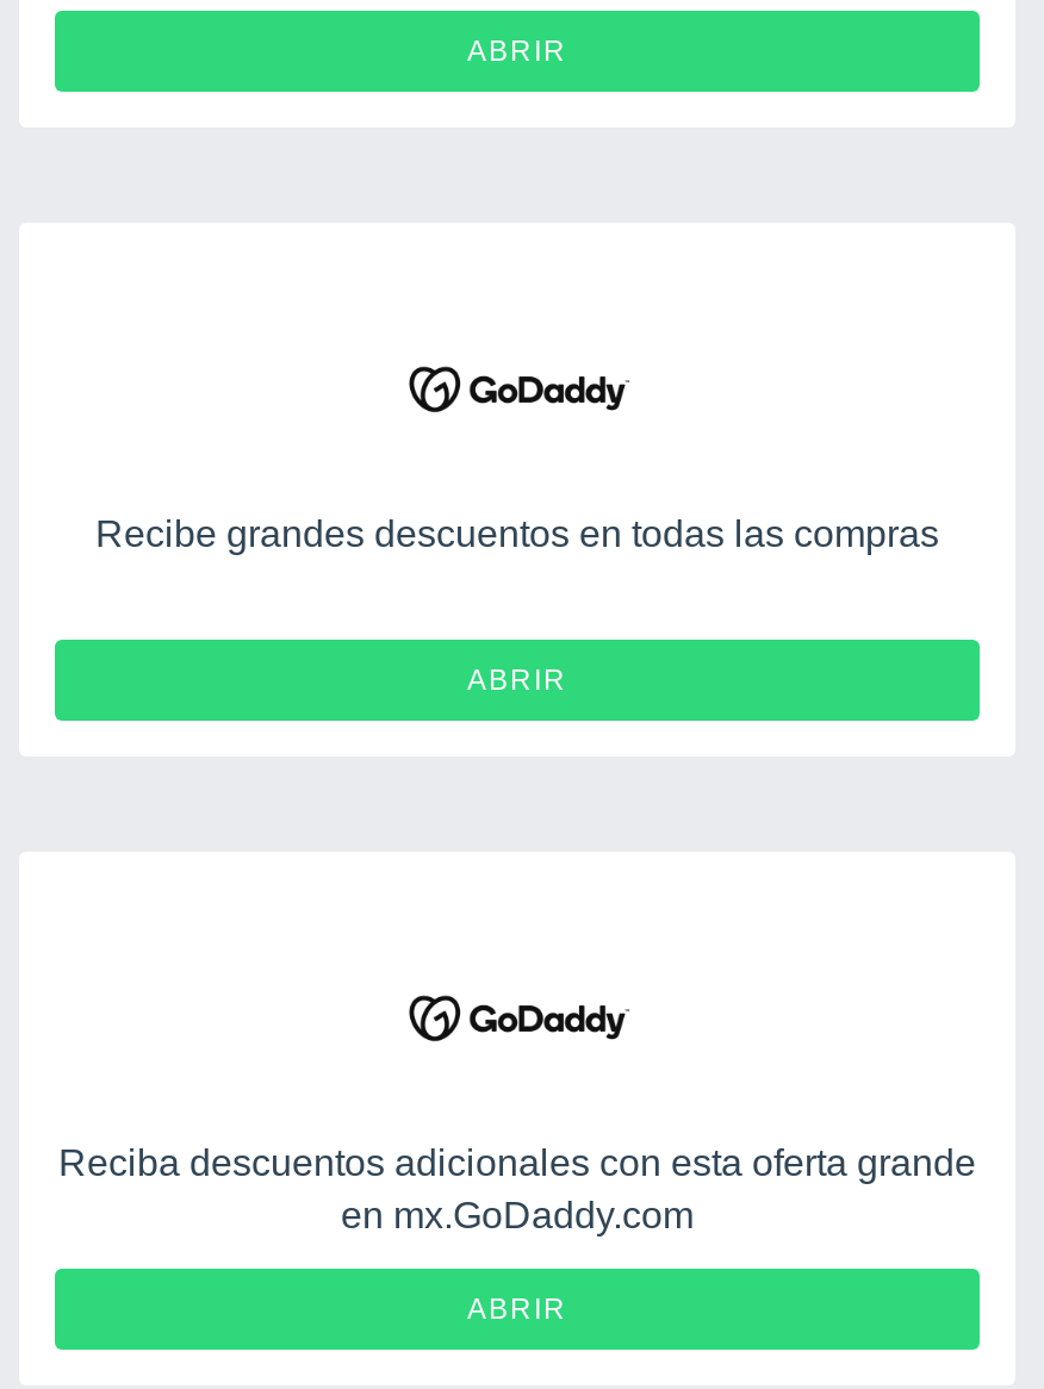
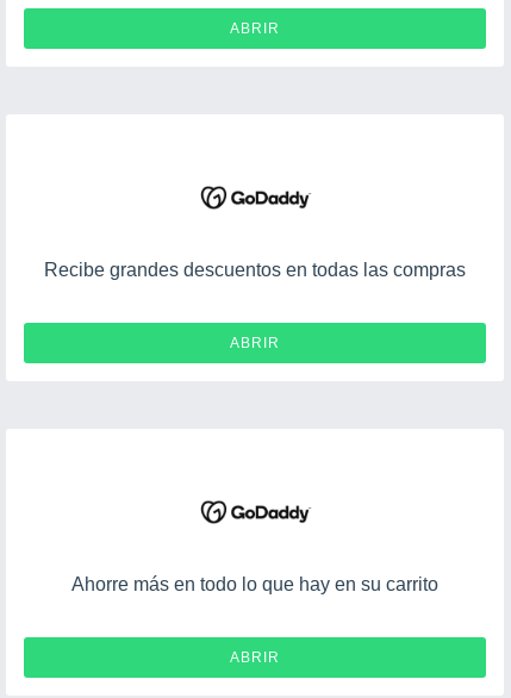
- Reciba descuentos adicionales con esta oferta grande
- en mx.GoDaddy.com
+ Ahorre más en todo lo que hay en su carrito
